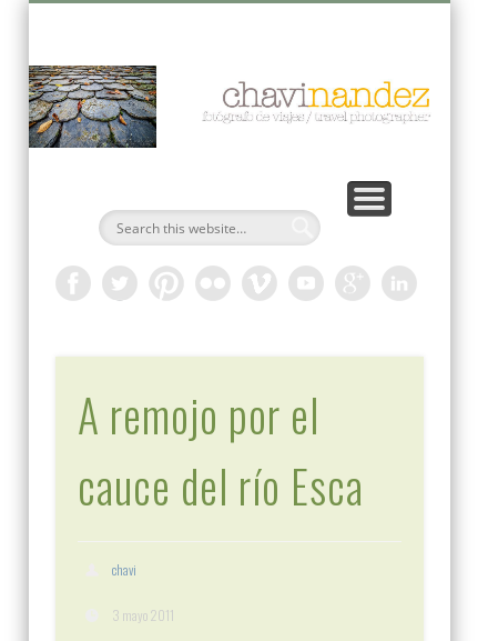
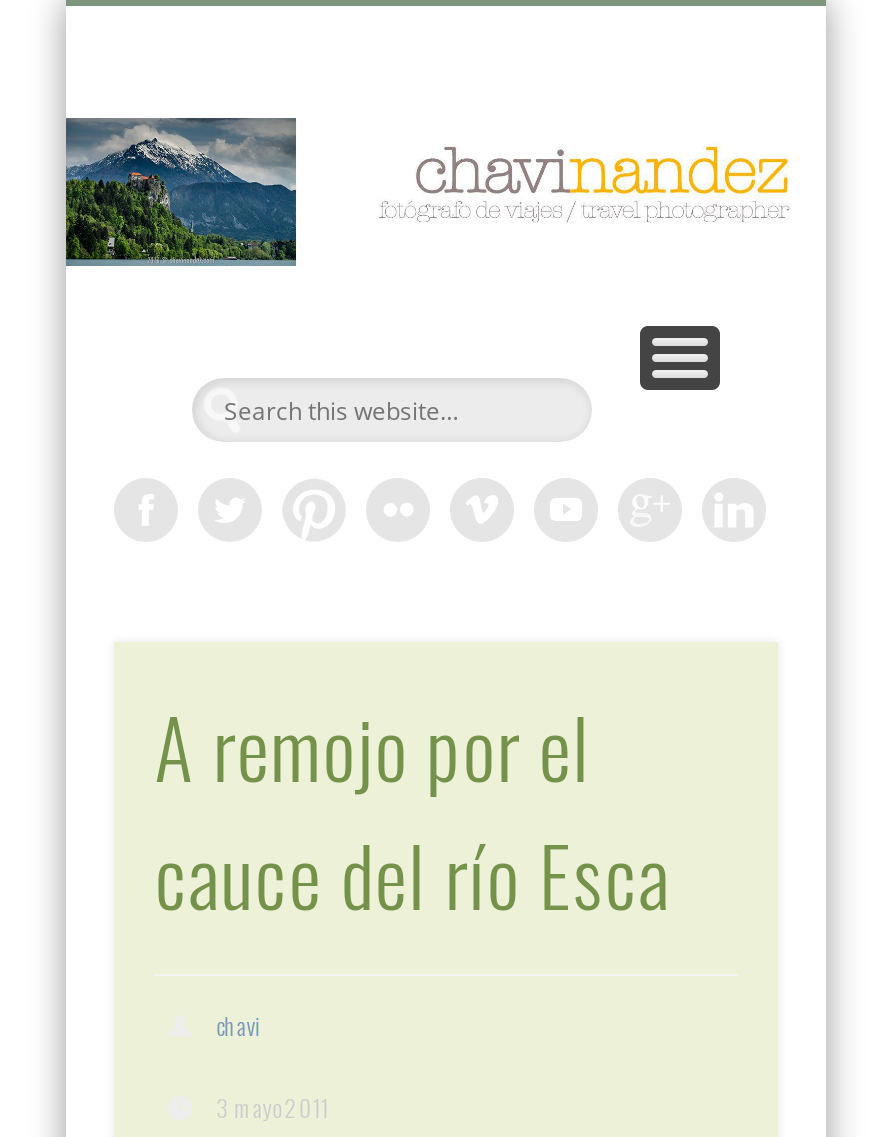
- [image]
+ [image]
